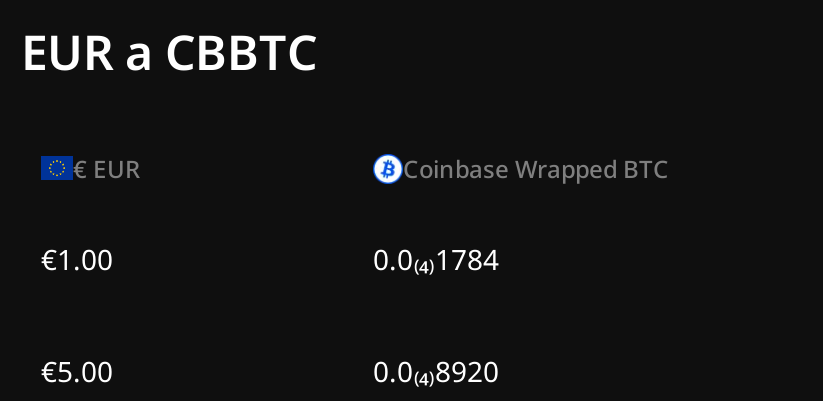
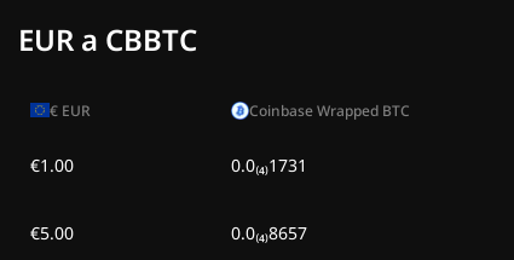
- 0.0₍₄₎1784
+ 0.0₍₄₎1731

- 0.0₍₄₎8920
+ 0.0₍₄₎8657
